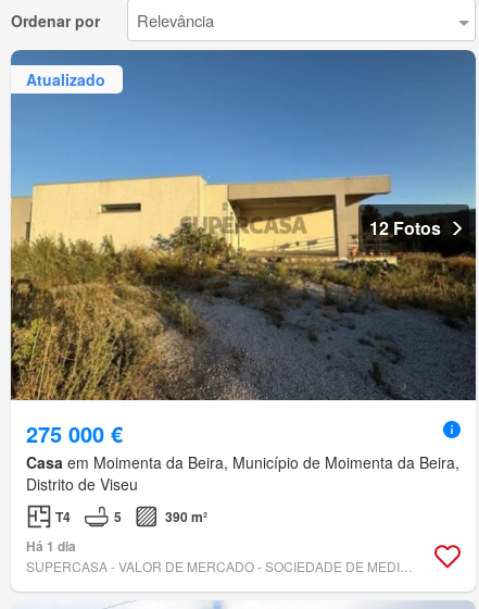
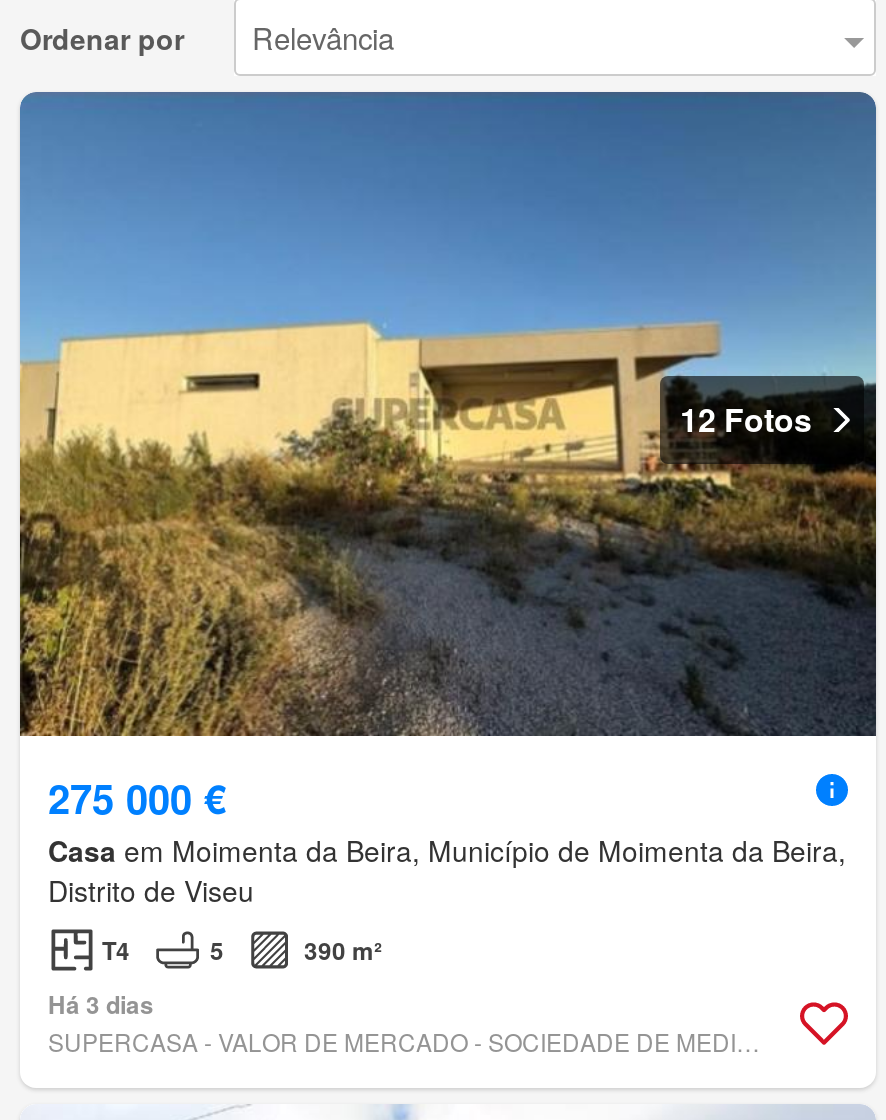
- Atualizado

- Há 1 dia
+ Há 3 dias
